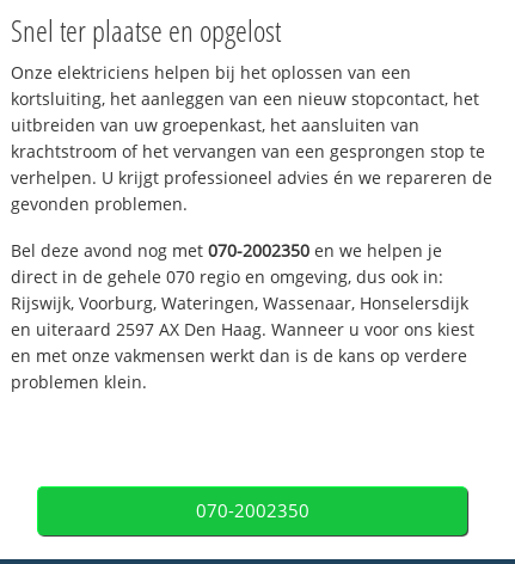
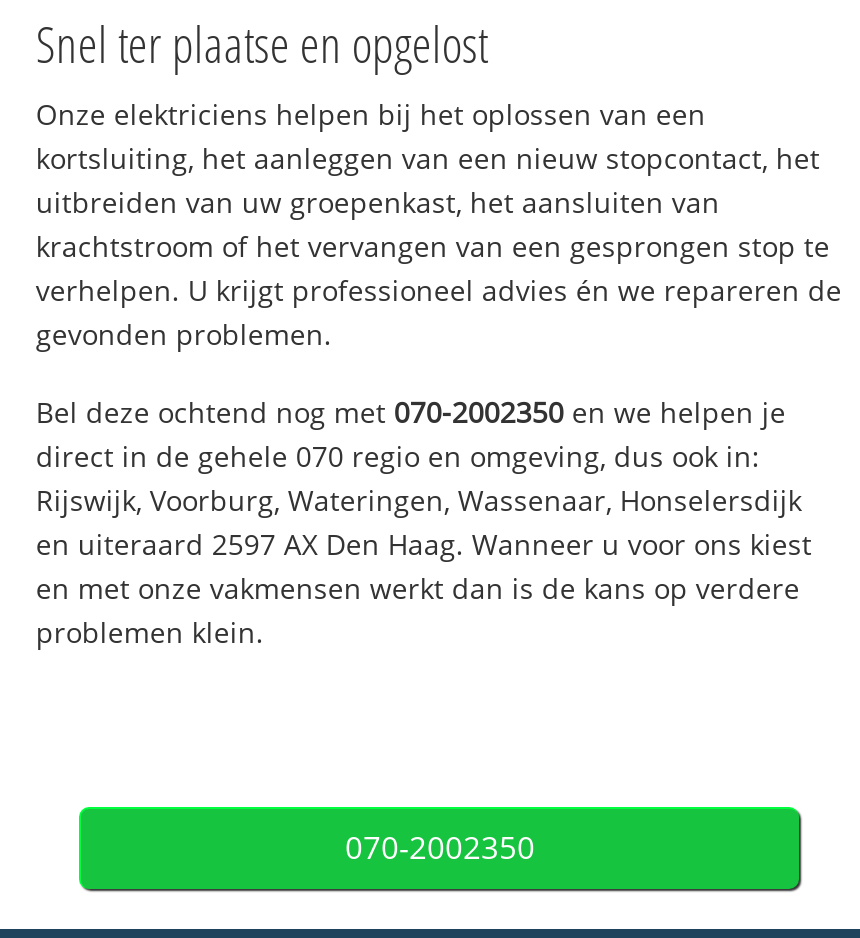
- Bel deze avond nog met 070-2002350 en we helpen je
+ Bel deze ochtend nog met 070-2002350 en we helpen je
